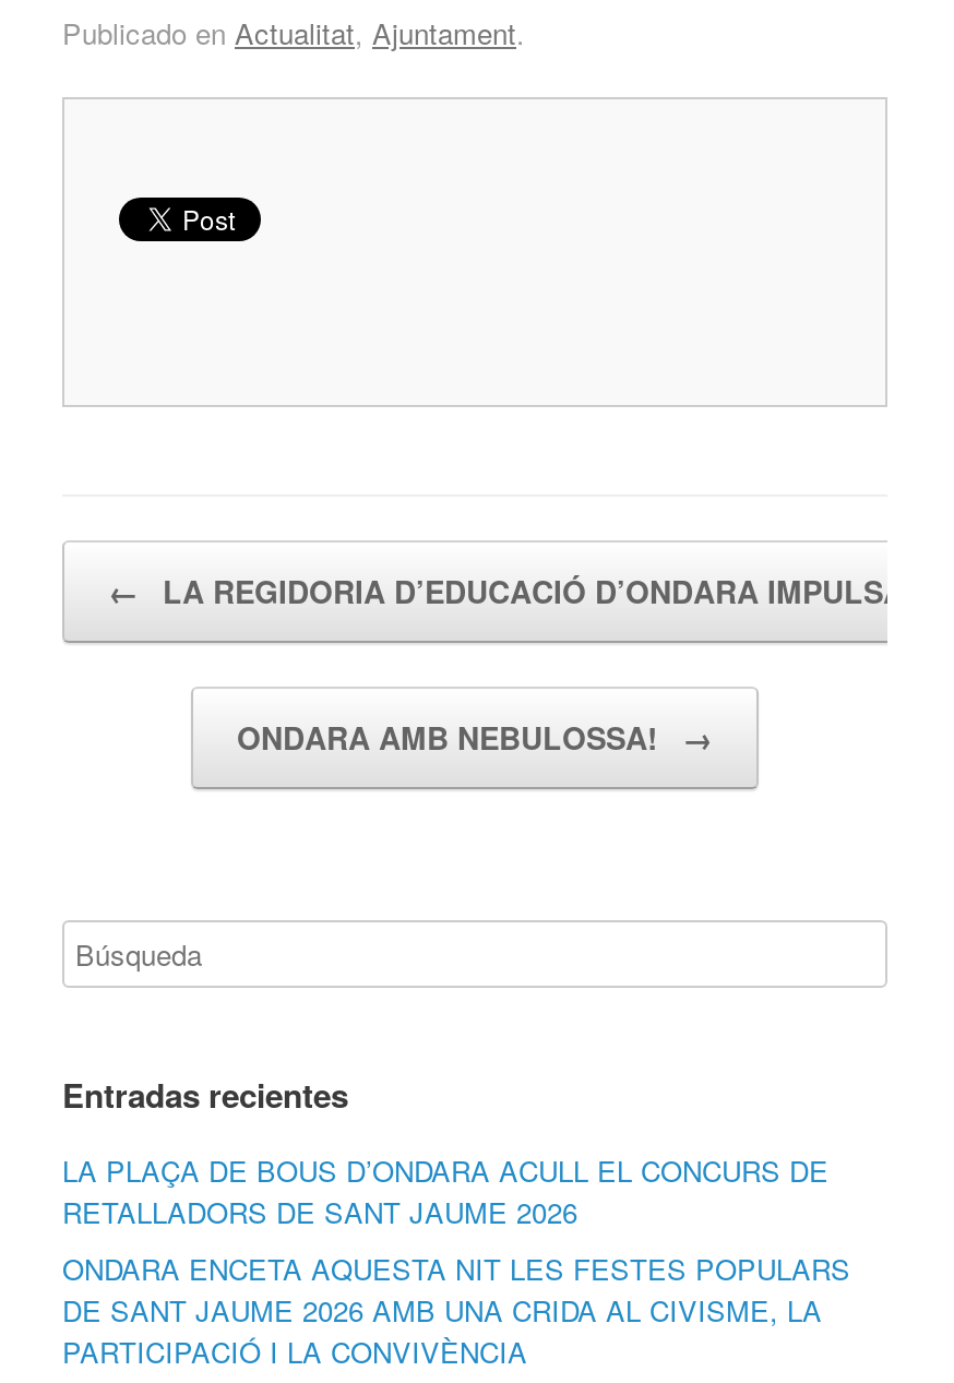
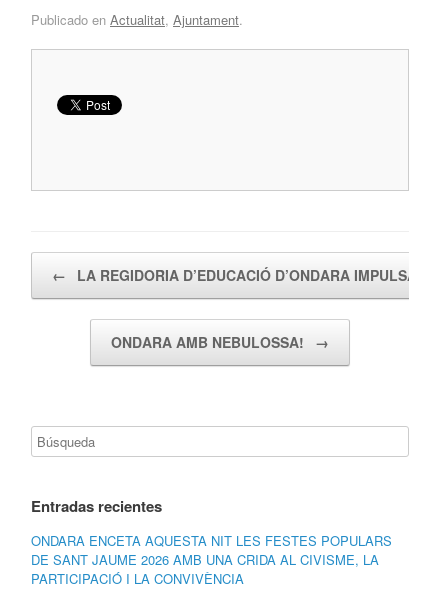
- LA PLAÇA DE BOUS D’ONDARA ACULL EL CONCURS DE
- RETALLADORS DE SANT JAUME 2026
